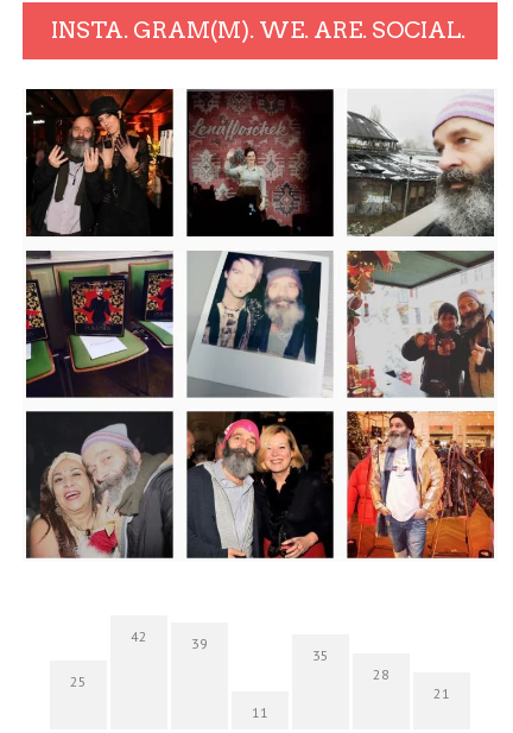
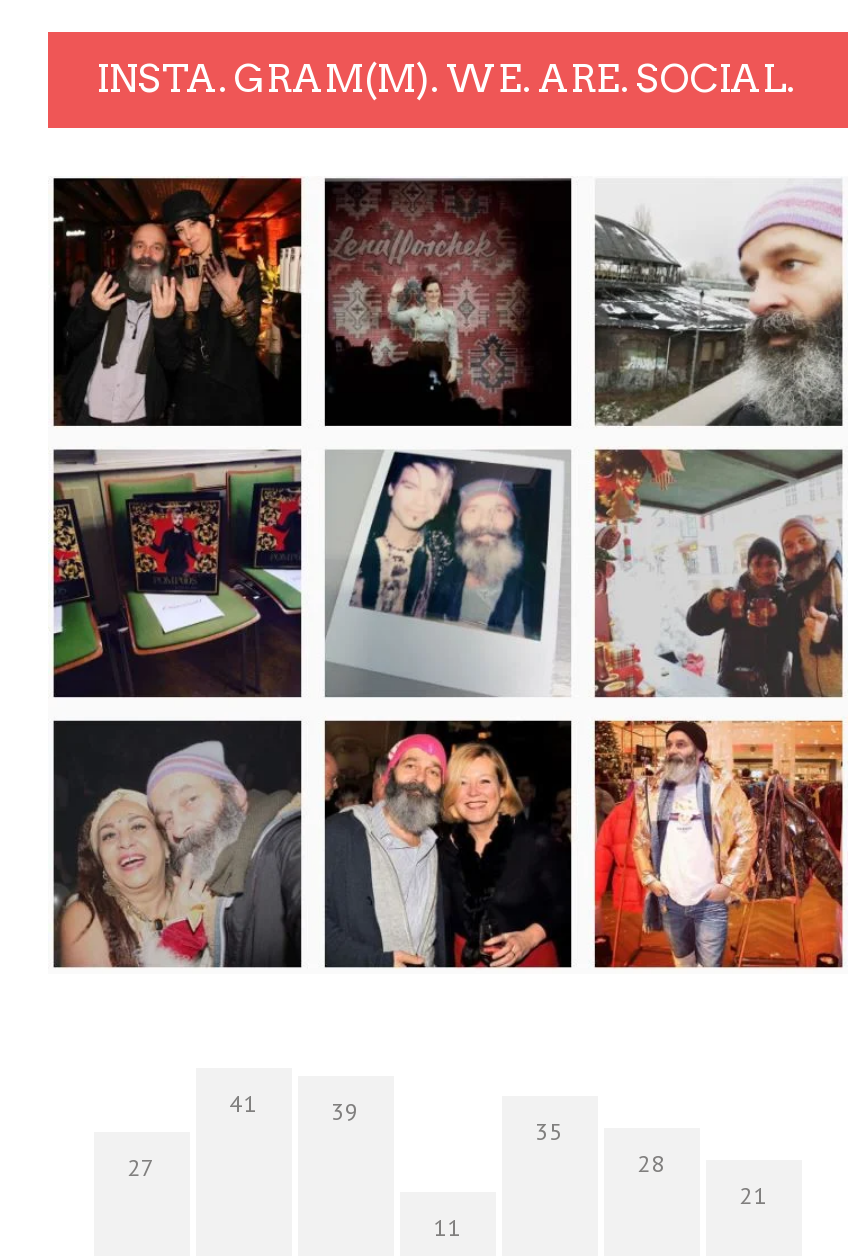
- 42
+ 41

- 25
+ 27
